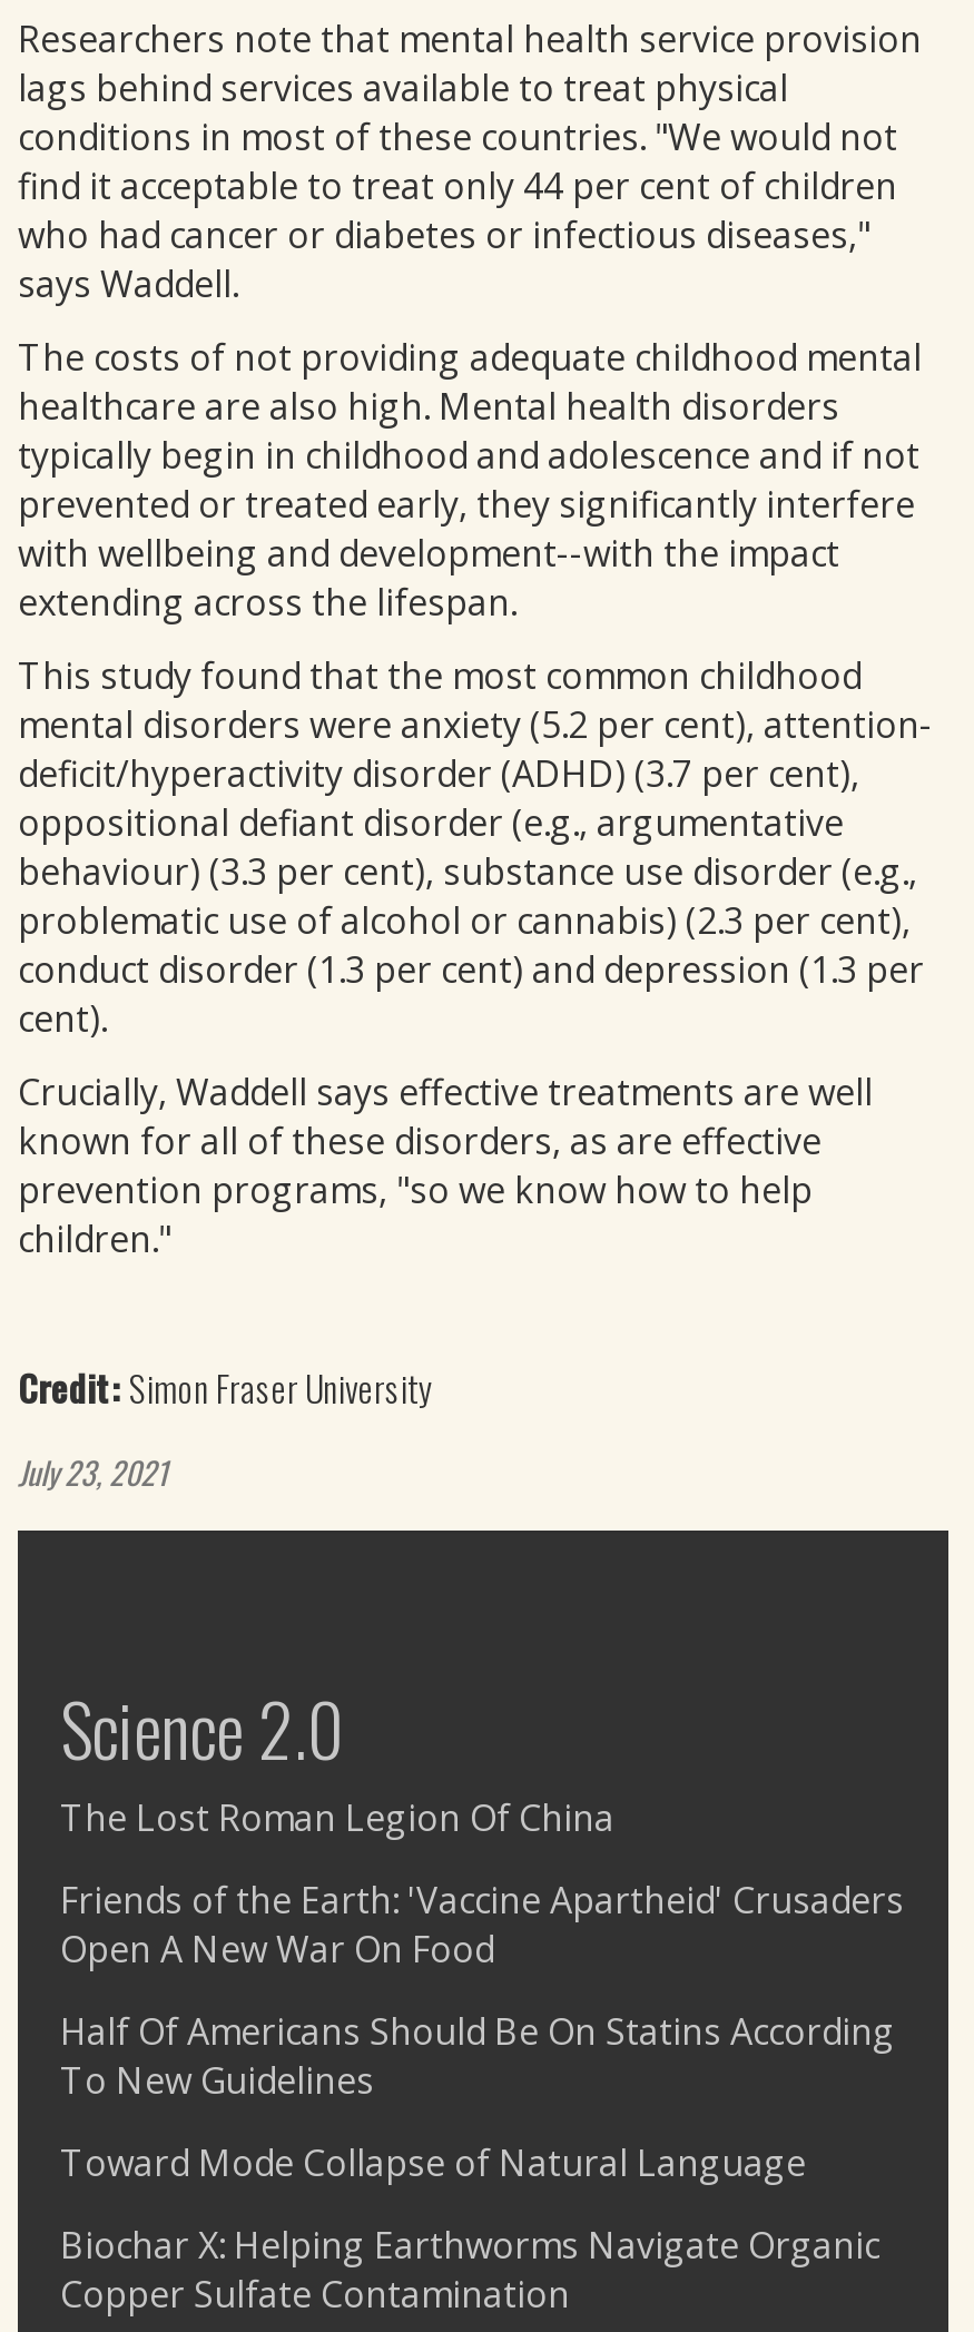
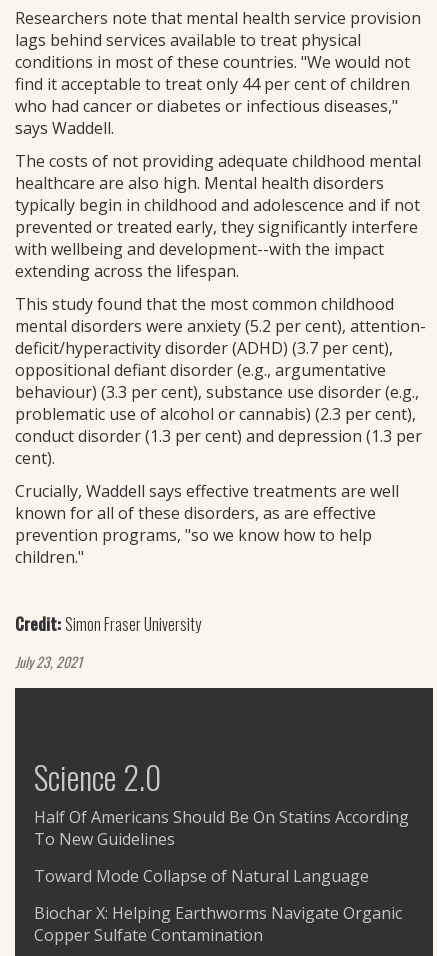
- The Lost Roman Legion Of China
- Friends of the Earth: 'Vaccine Apartheid' Crusaders
- Open A New War On Food
